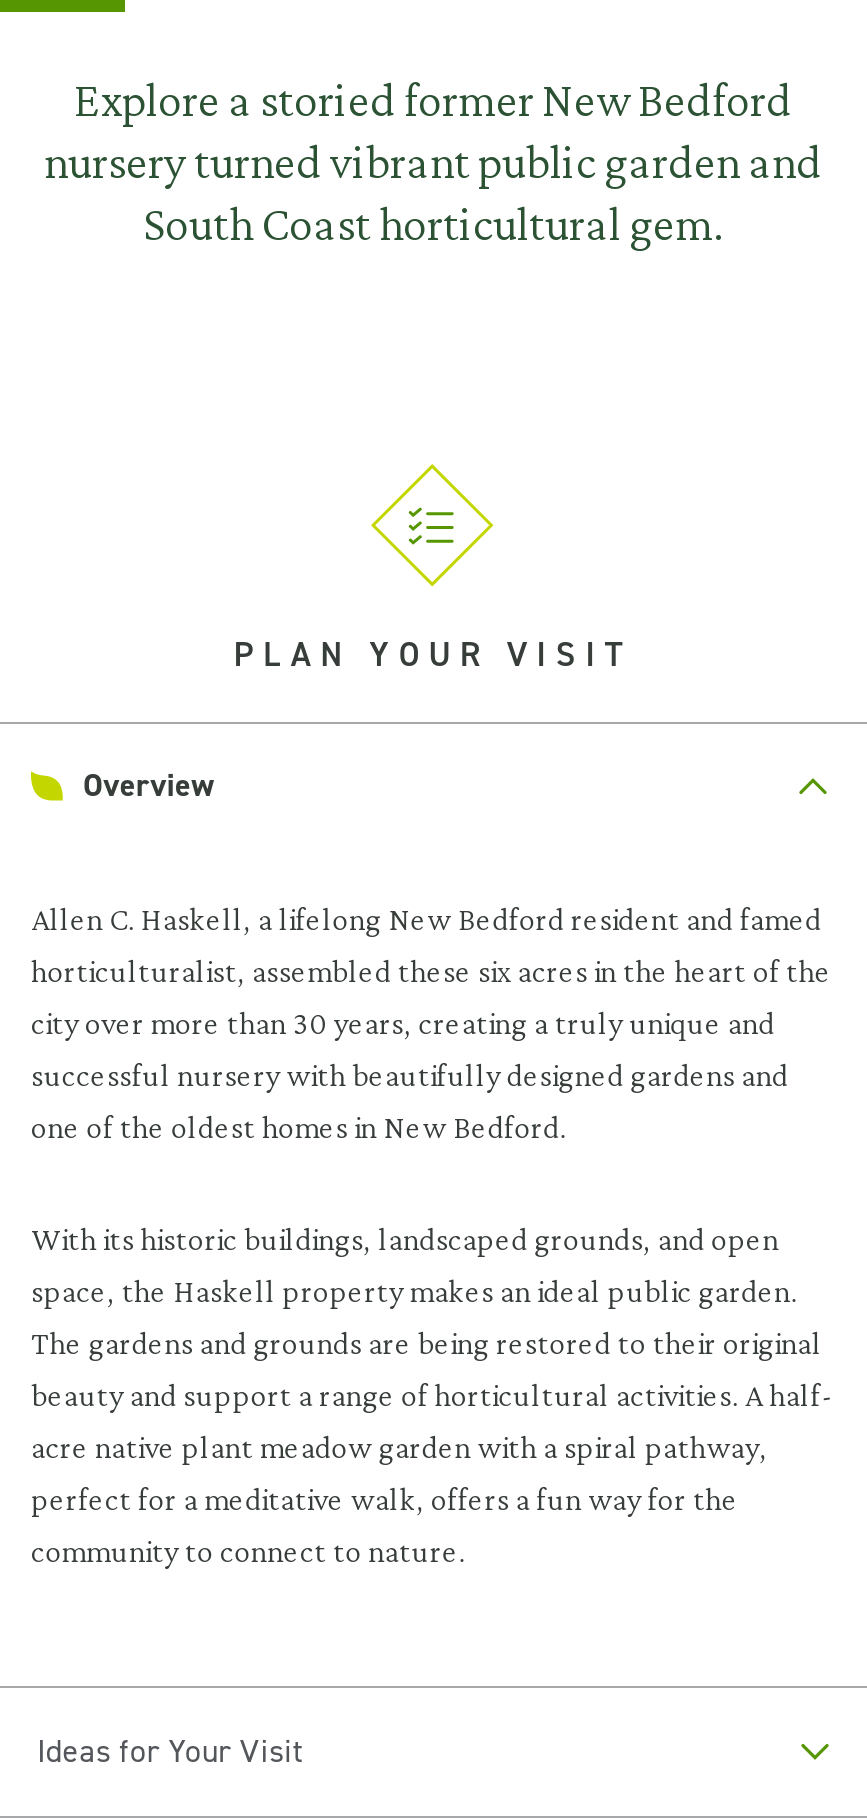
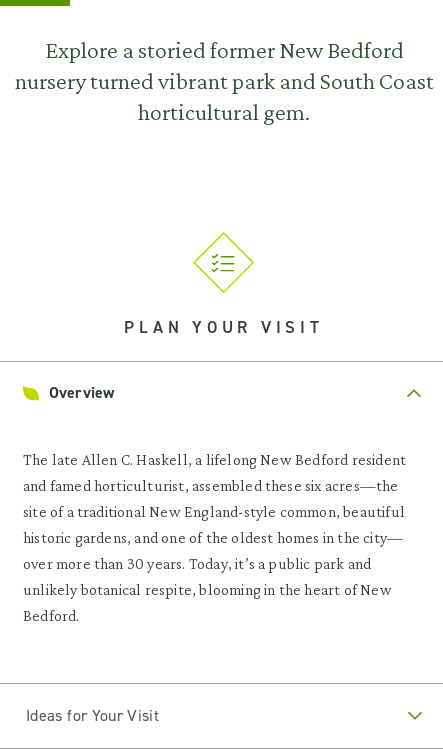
- nursery turned vibrant public garden and
- South Coast horticultural gem.
+ nursery turned vibrant park and South Coast
+ horticultural gem.

- Allen C. Haskell, a lifelong New Bedford resident and famed
- horticulturalist, assembled these six acres in the heart of the
- city over more than 30 years, creating a truly unique and
- successful nursery with beautifully designed gardens and
- one of the oldest homes in New Bedford.
- With its historic buildings, landscaped grounds, and open
- space, the Haskell property makes an ideal public garden.
- The gardens and grounds are being restored to their original
- beauty and support a range of horticultural activities. A half-
- acre native plant meadow garden with a spiral pathway,
- perfect for a meditative walk, offers a fun way for the
- community to connect to nature.
+ The late Allen C. Haskell, a lifelong New Bedford resident
+ and famed horticulturist, assembled these six acres—the
+ site of a traditional New England-style common, beautiful
+ historic gardens, and one of the oldest homes in the city—
+ over more than 30 years. Today, it’s a public park and
+ unlikely botanical respite, blooming in the heart of New
+ Bedford.
